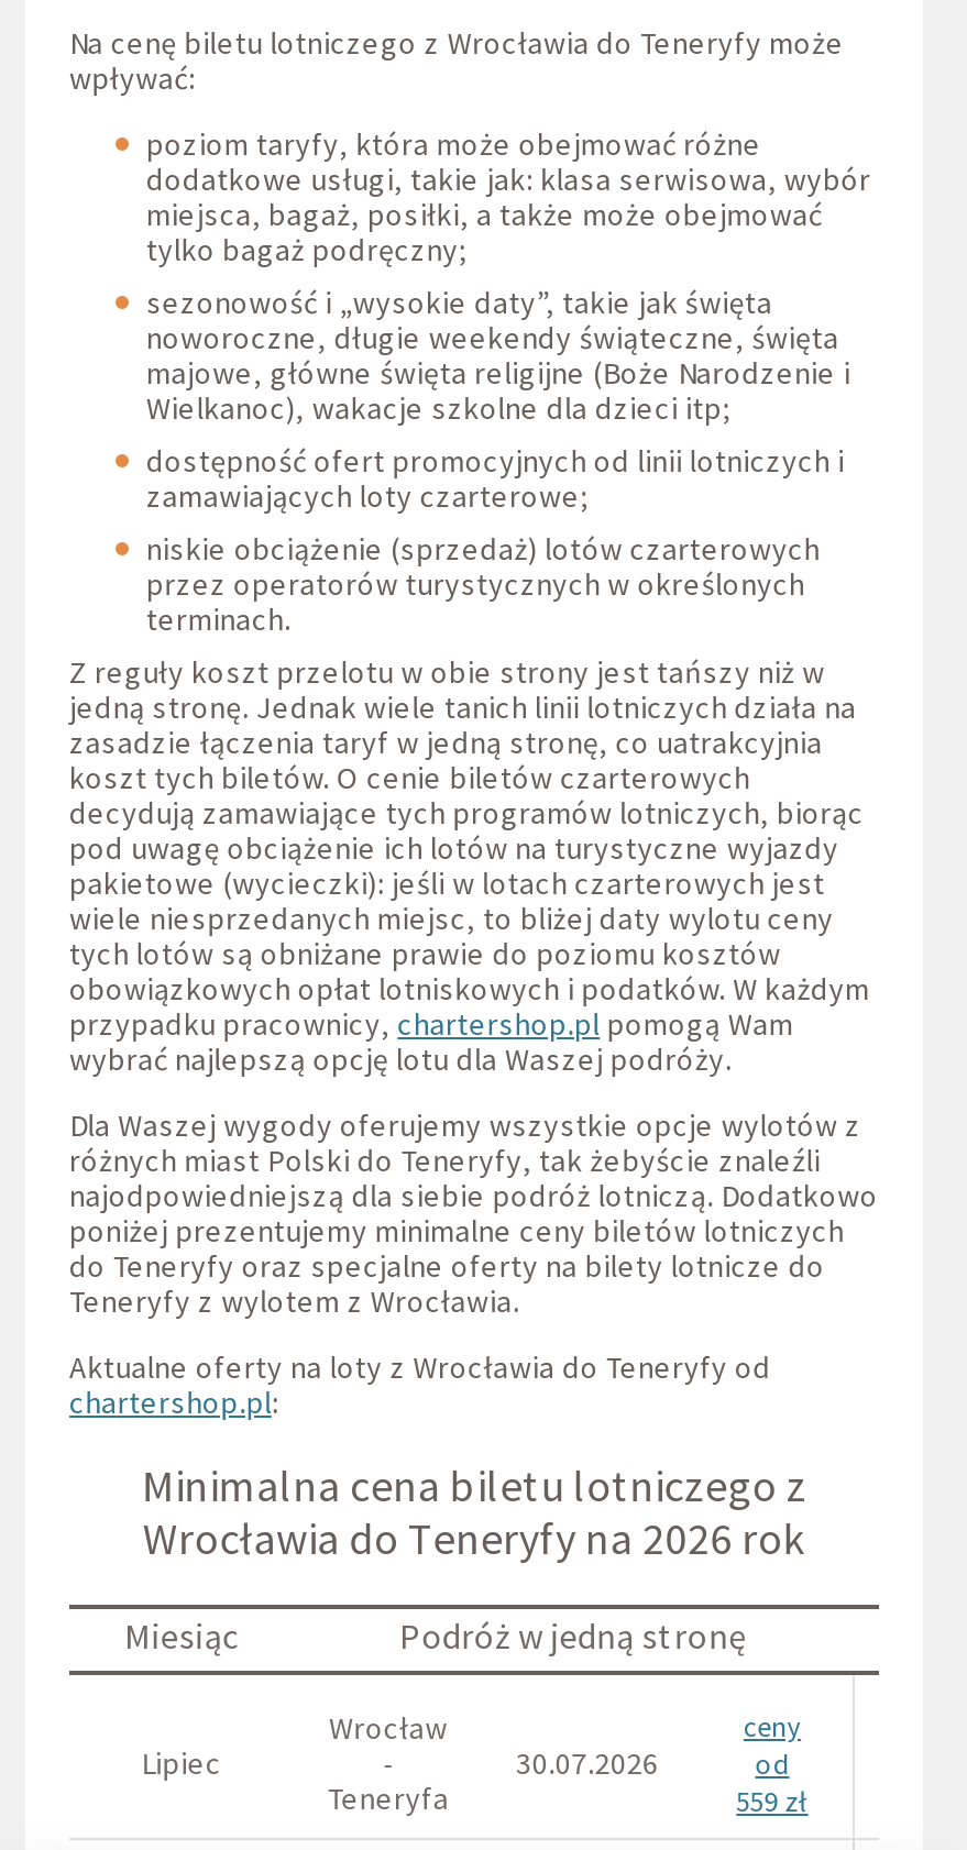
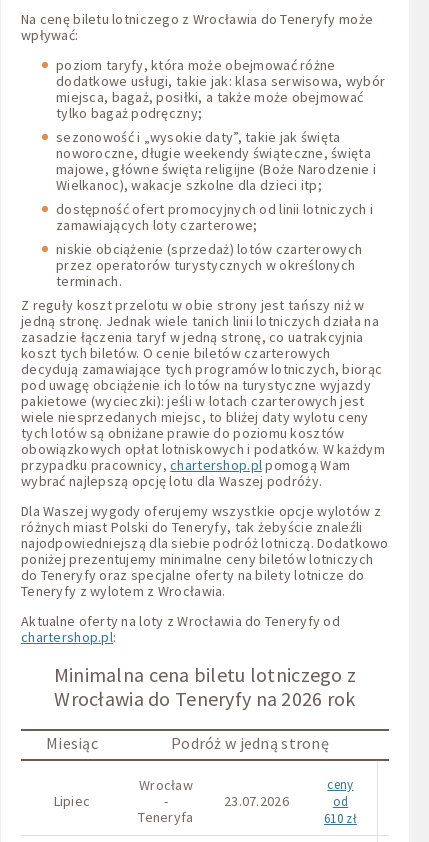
- 30.07.2026
+ 23.07.2026

- 559 zł
+ 610 zł
